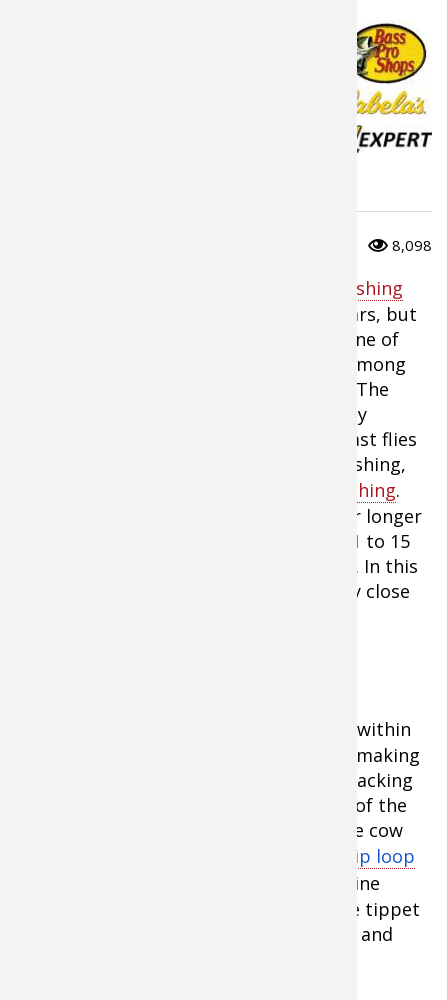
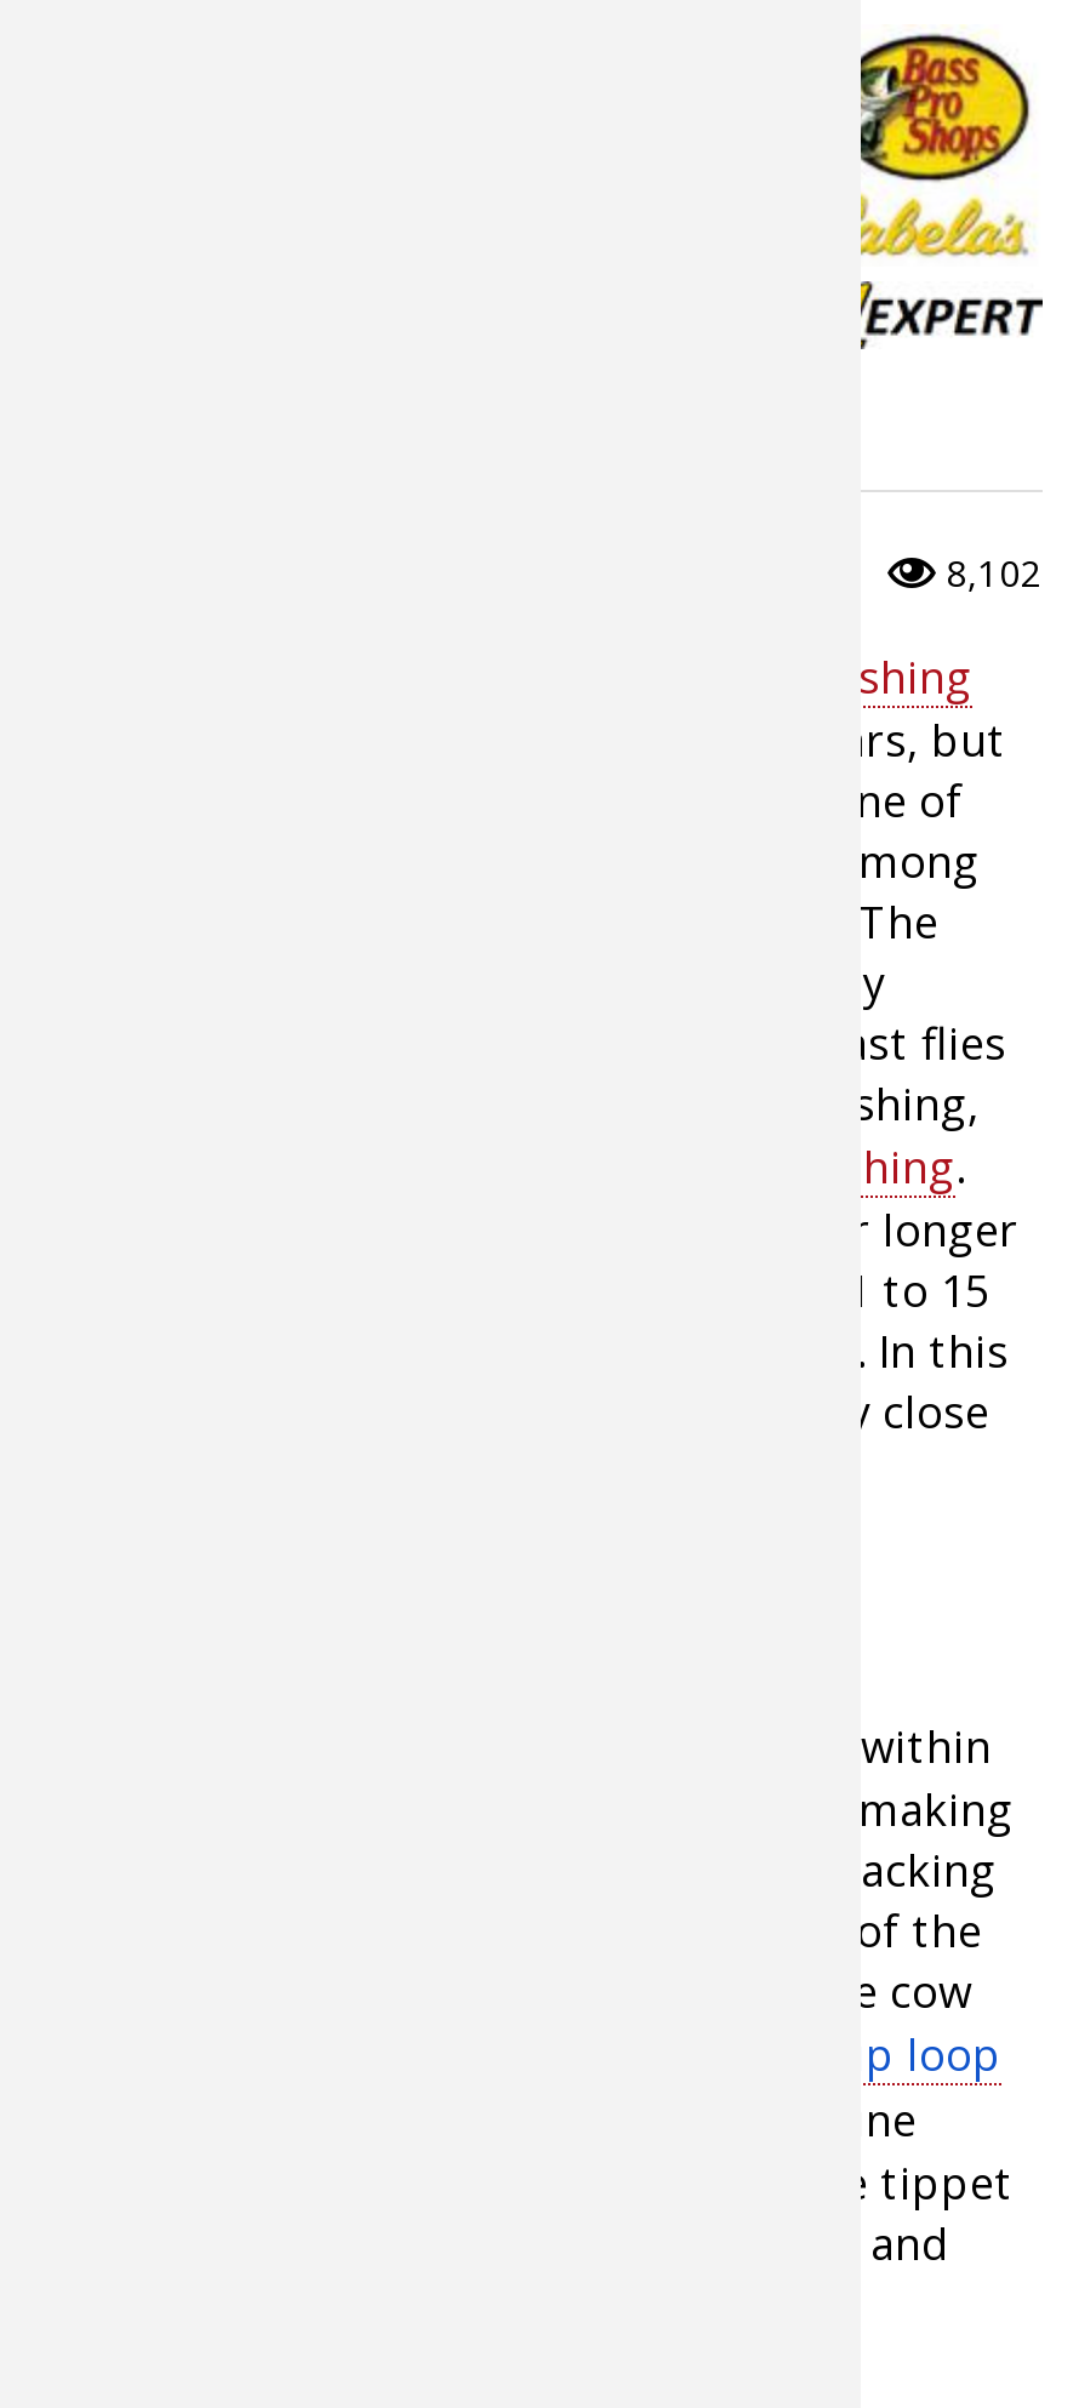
- 8,098
+ 8,102
